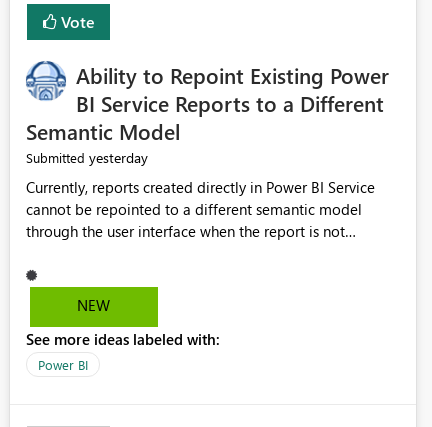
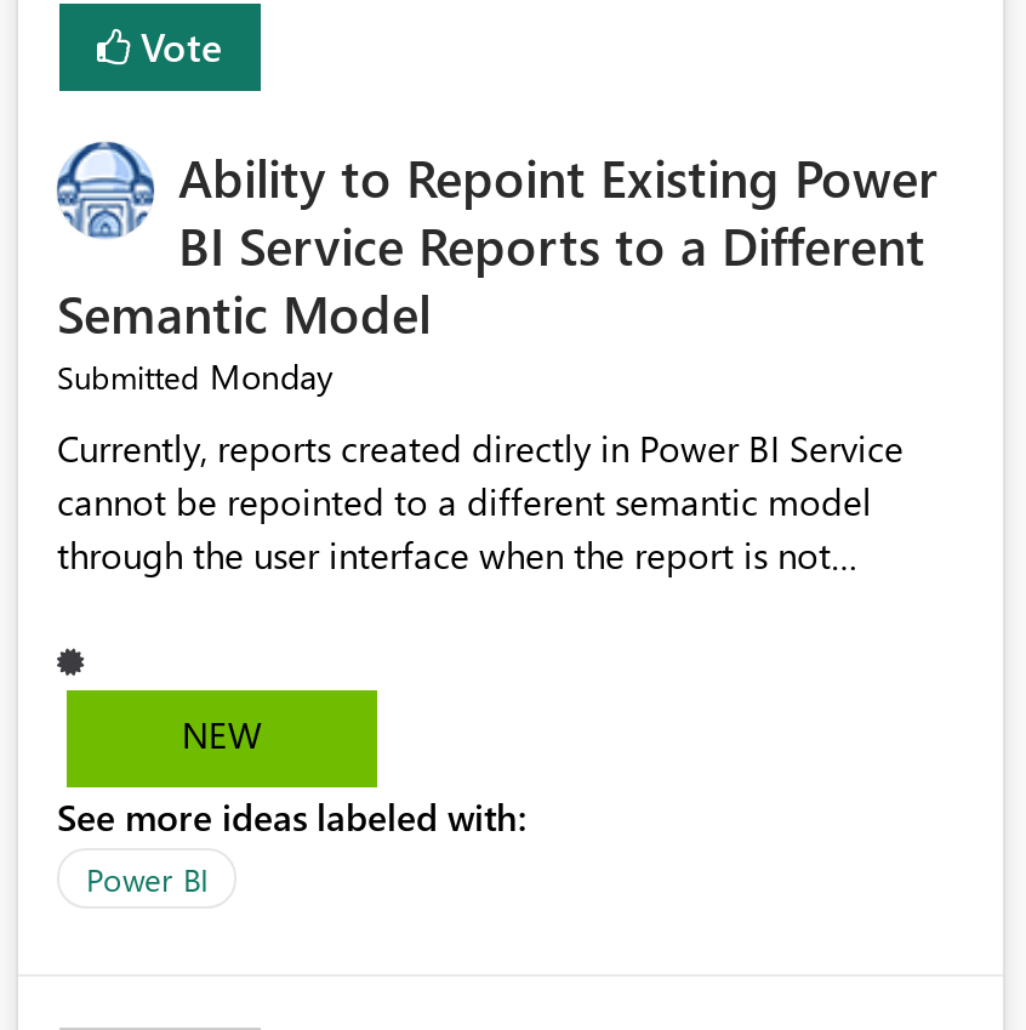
- Submitted yesterday
+ Submitted Monday
